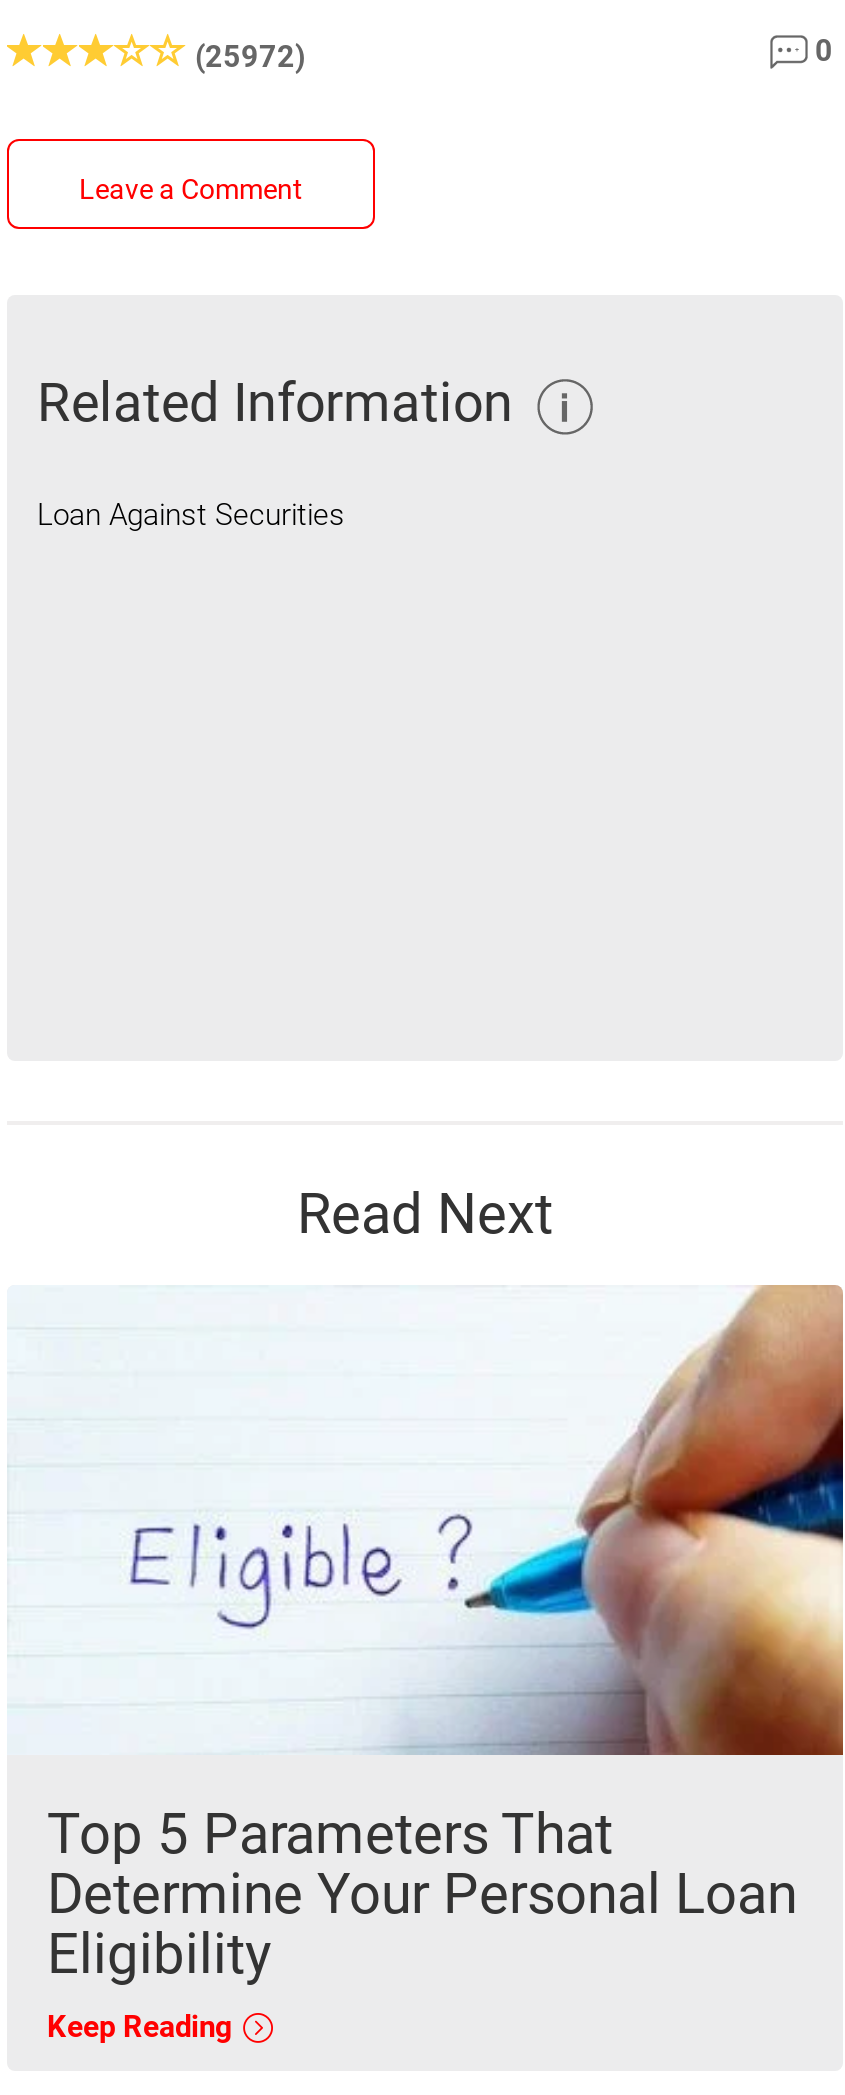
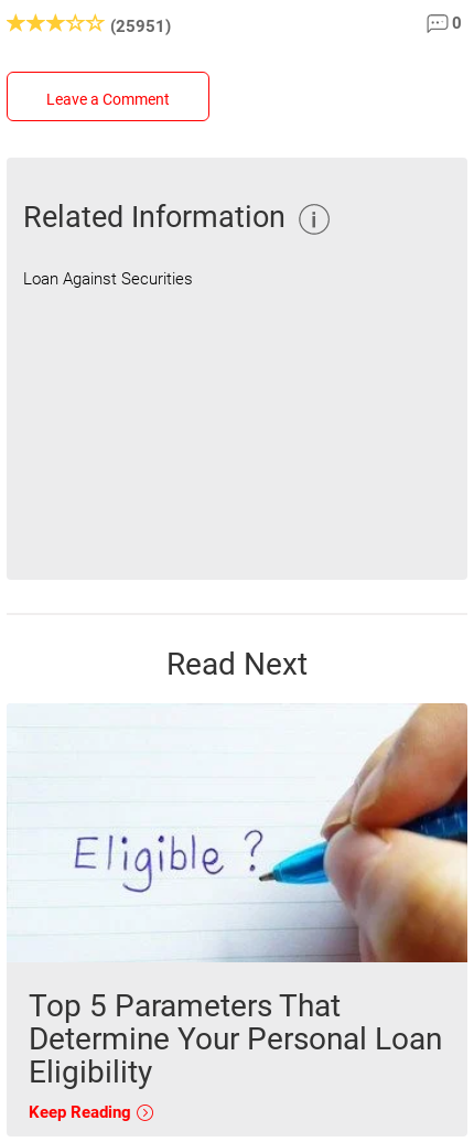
- (25972)
+ (25951)
